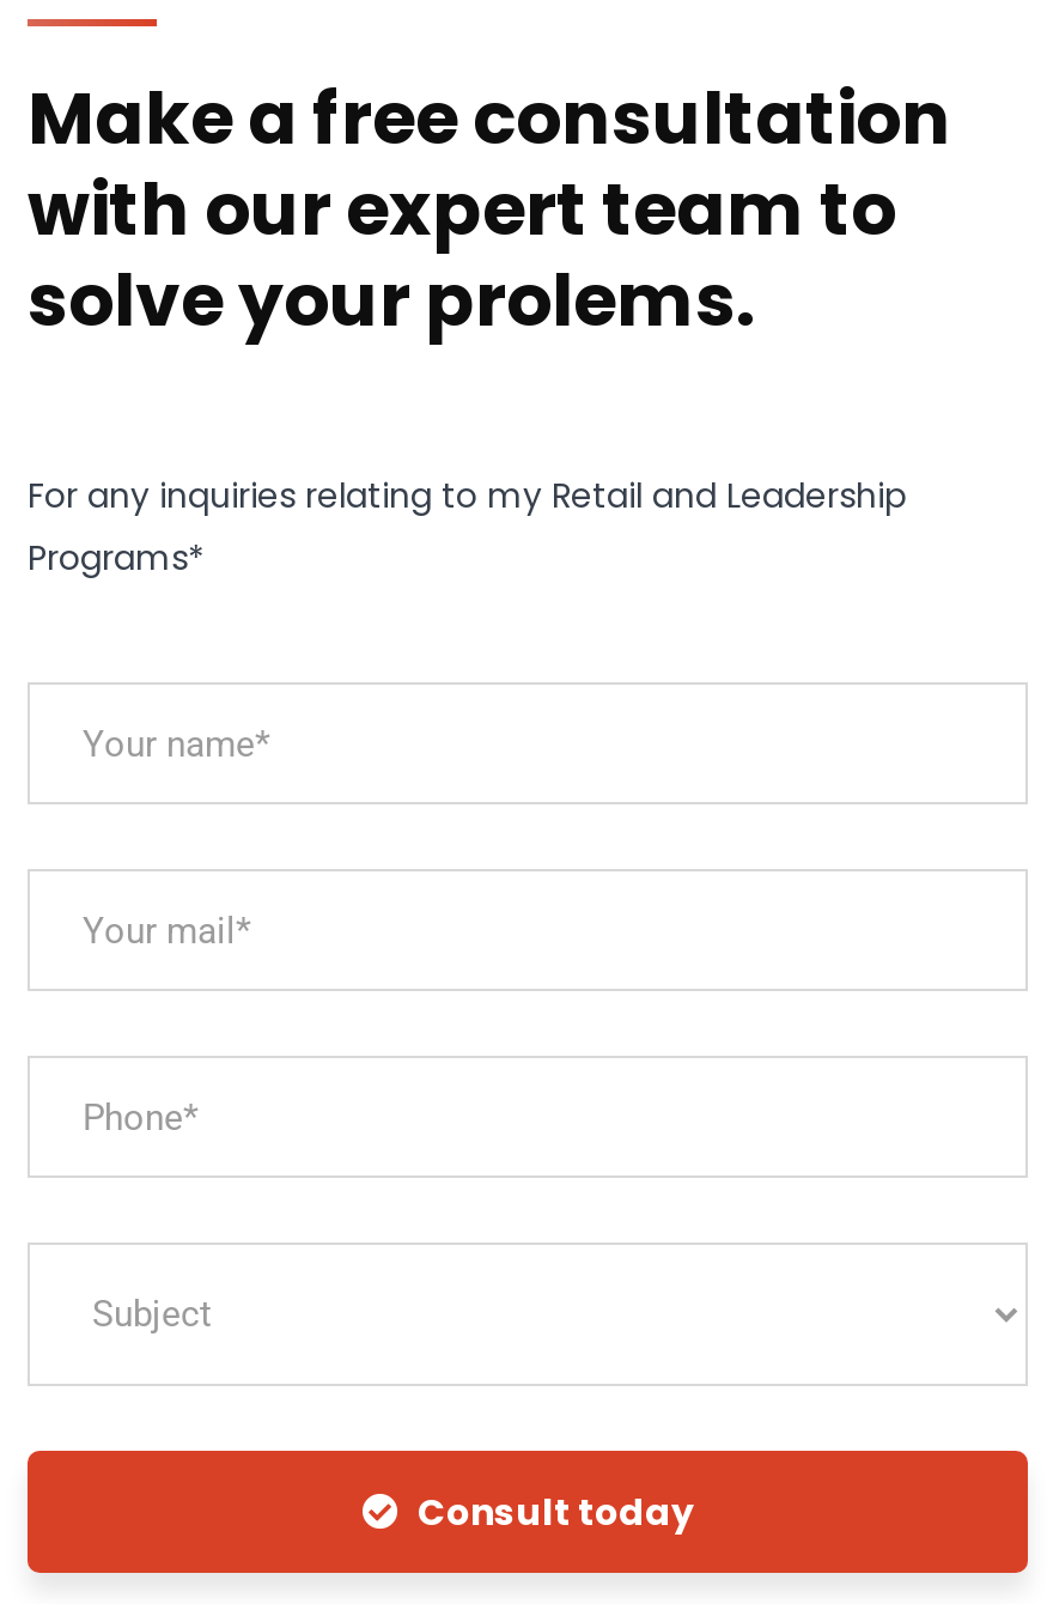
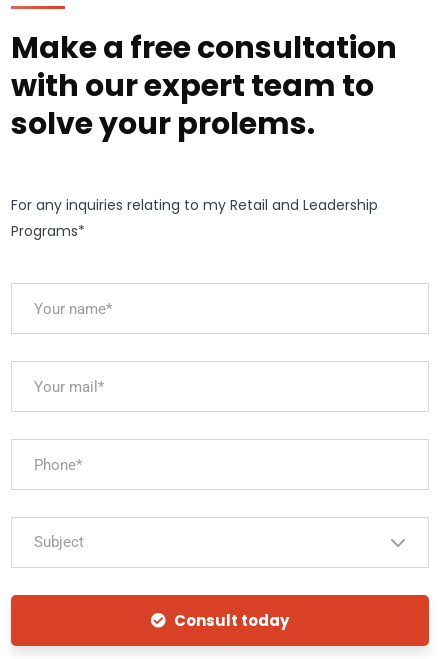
+ Subject
